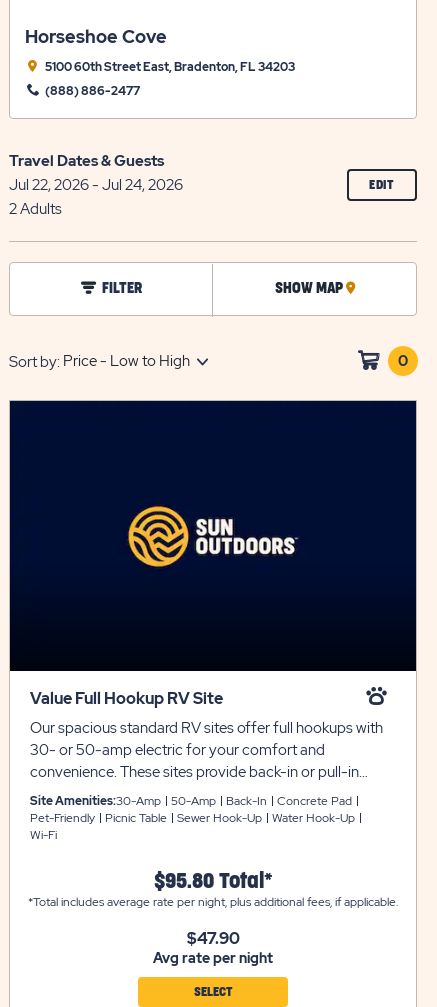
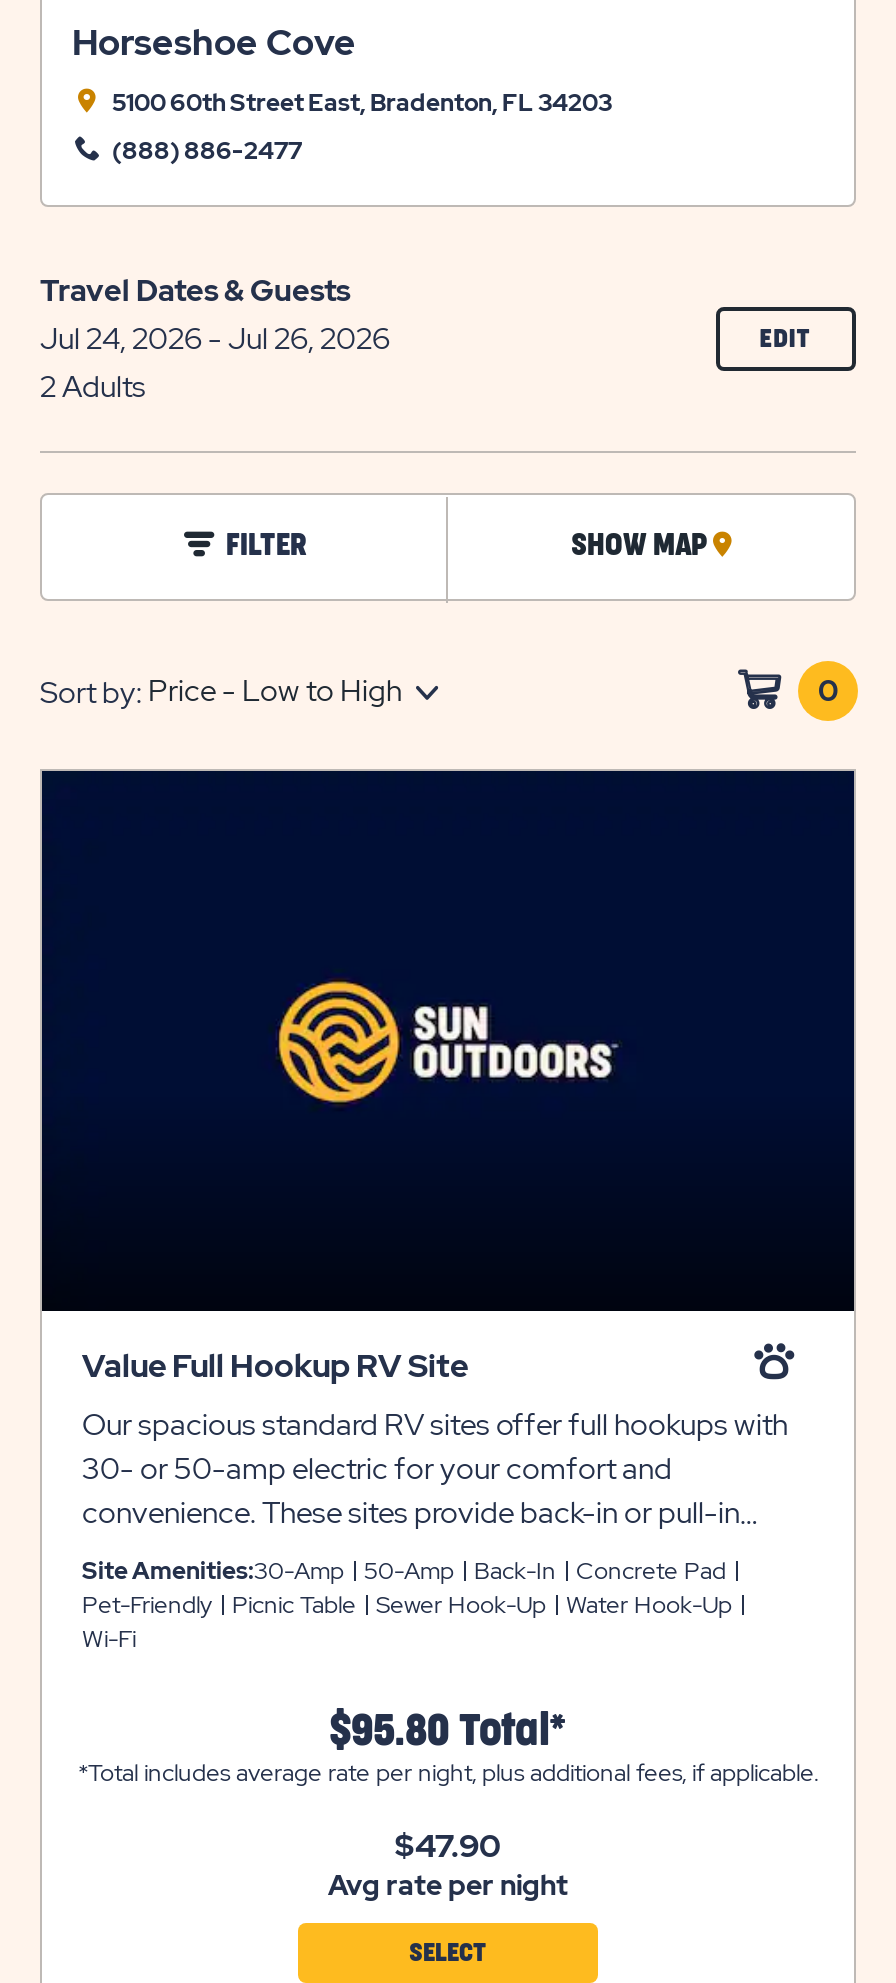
- Jul 22, 2026 - Jul 24, 2026
+ Jul 24, 2026 - Jul 26, 2026
